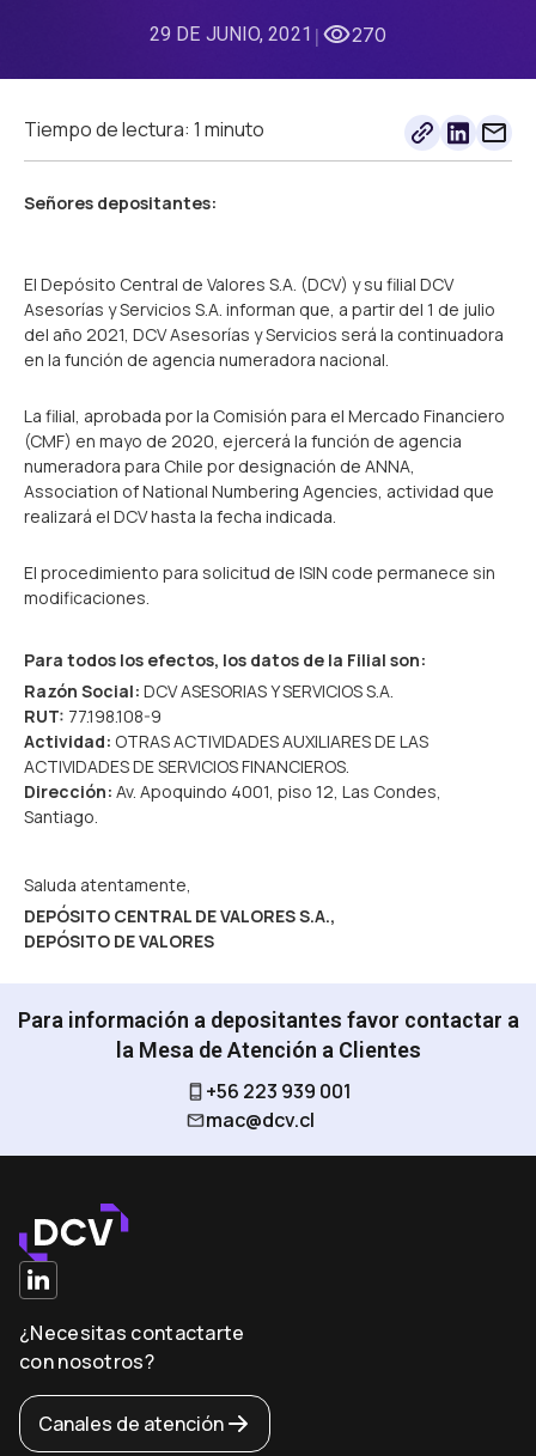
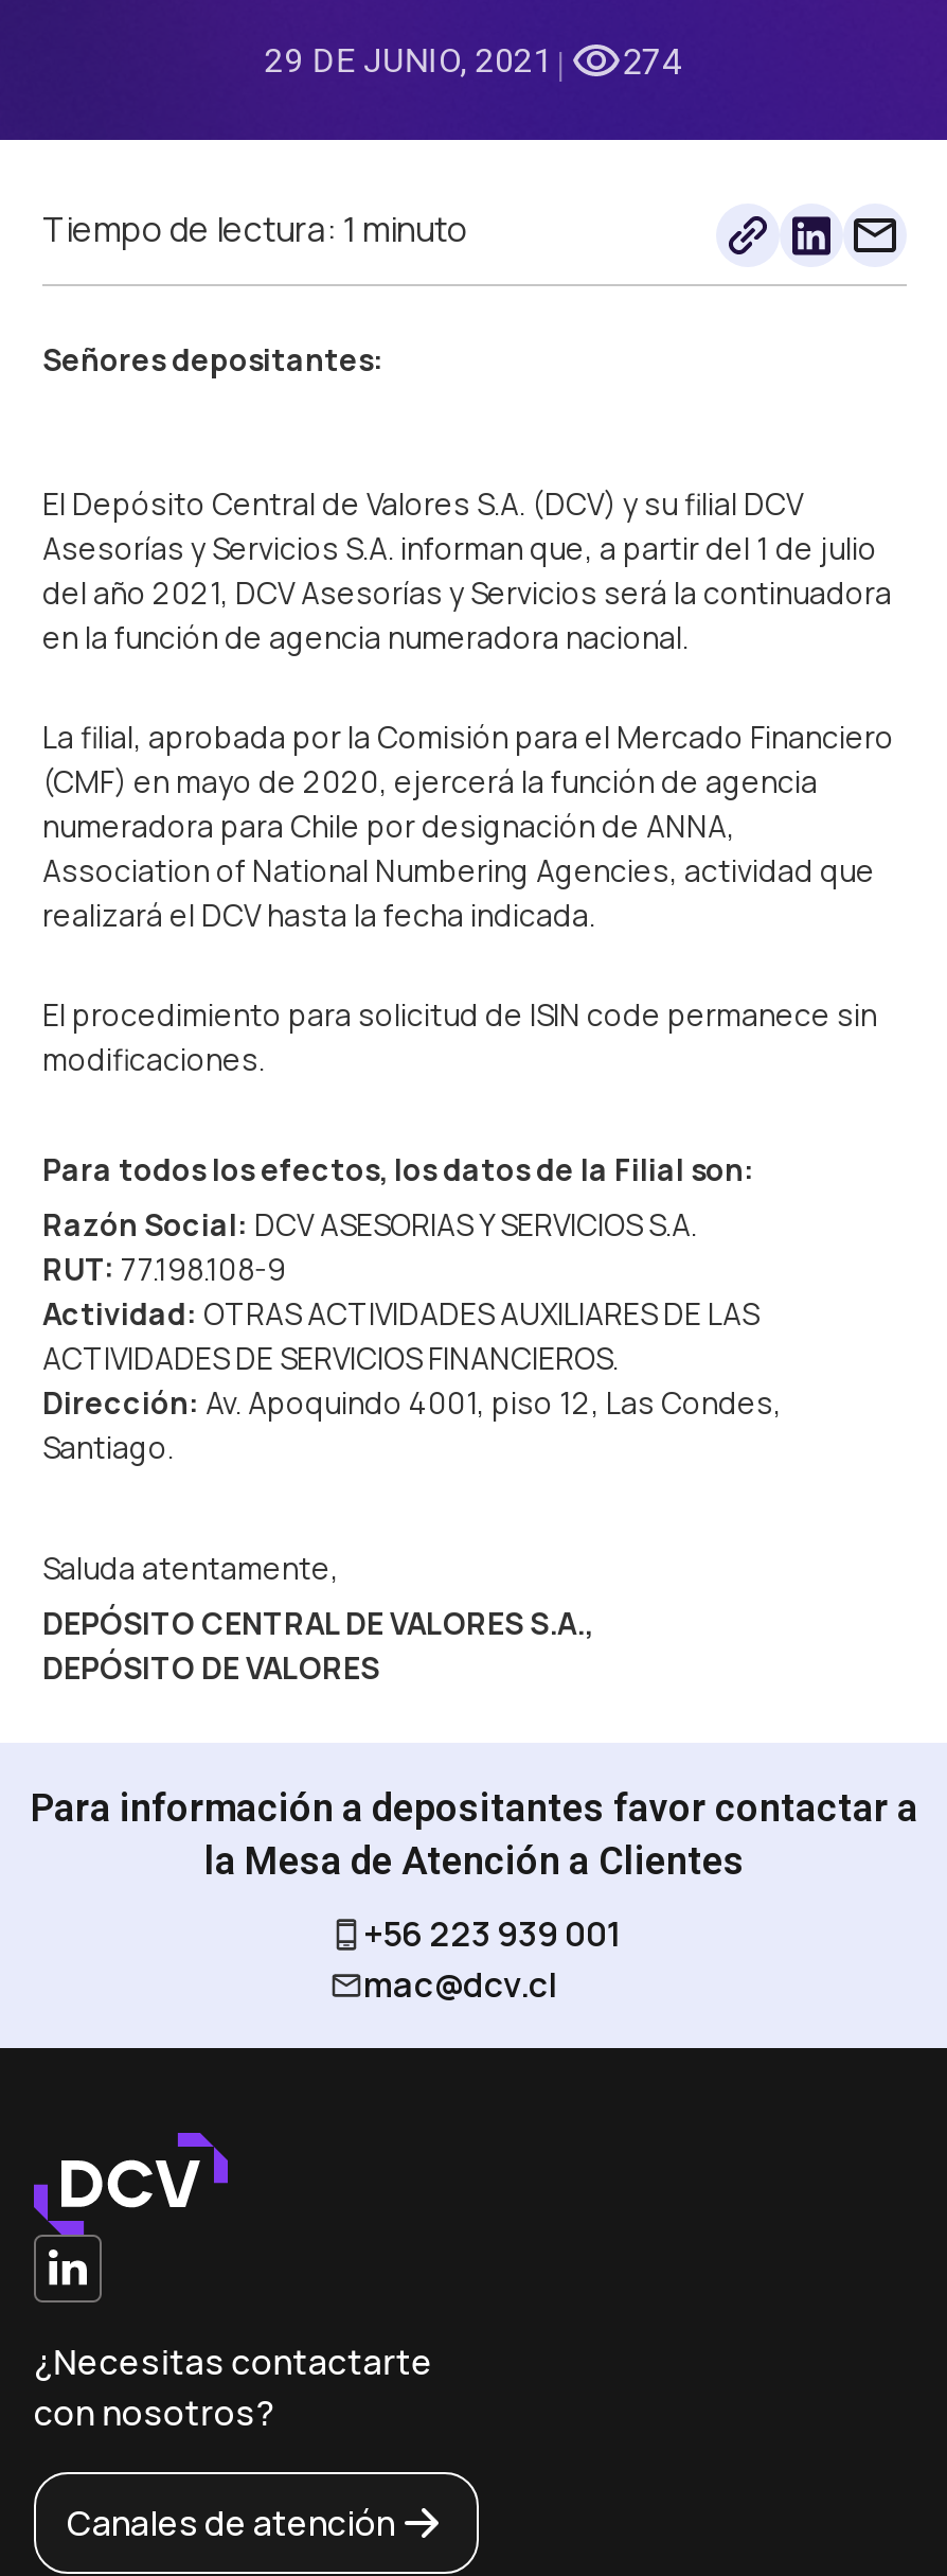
- 270
+ 274
